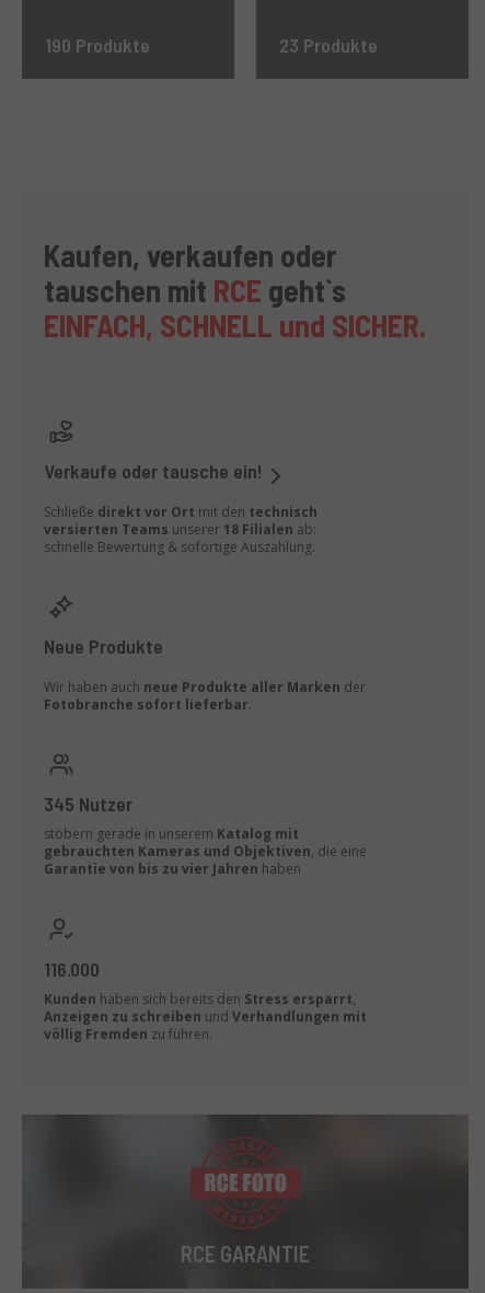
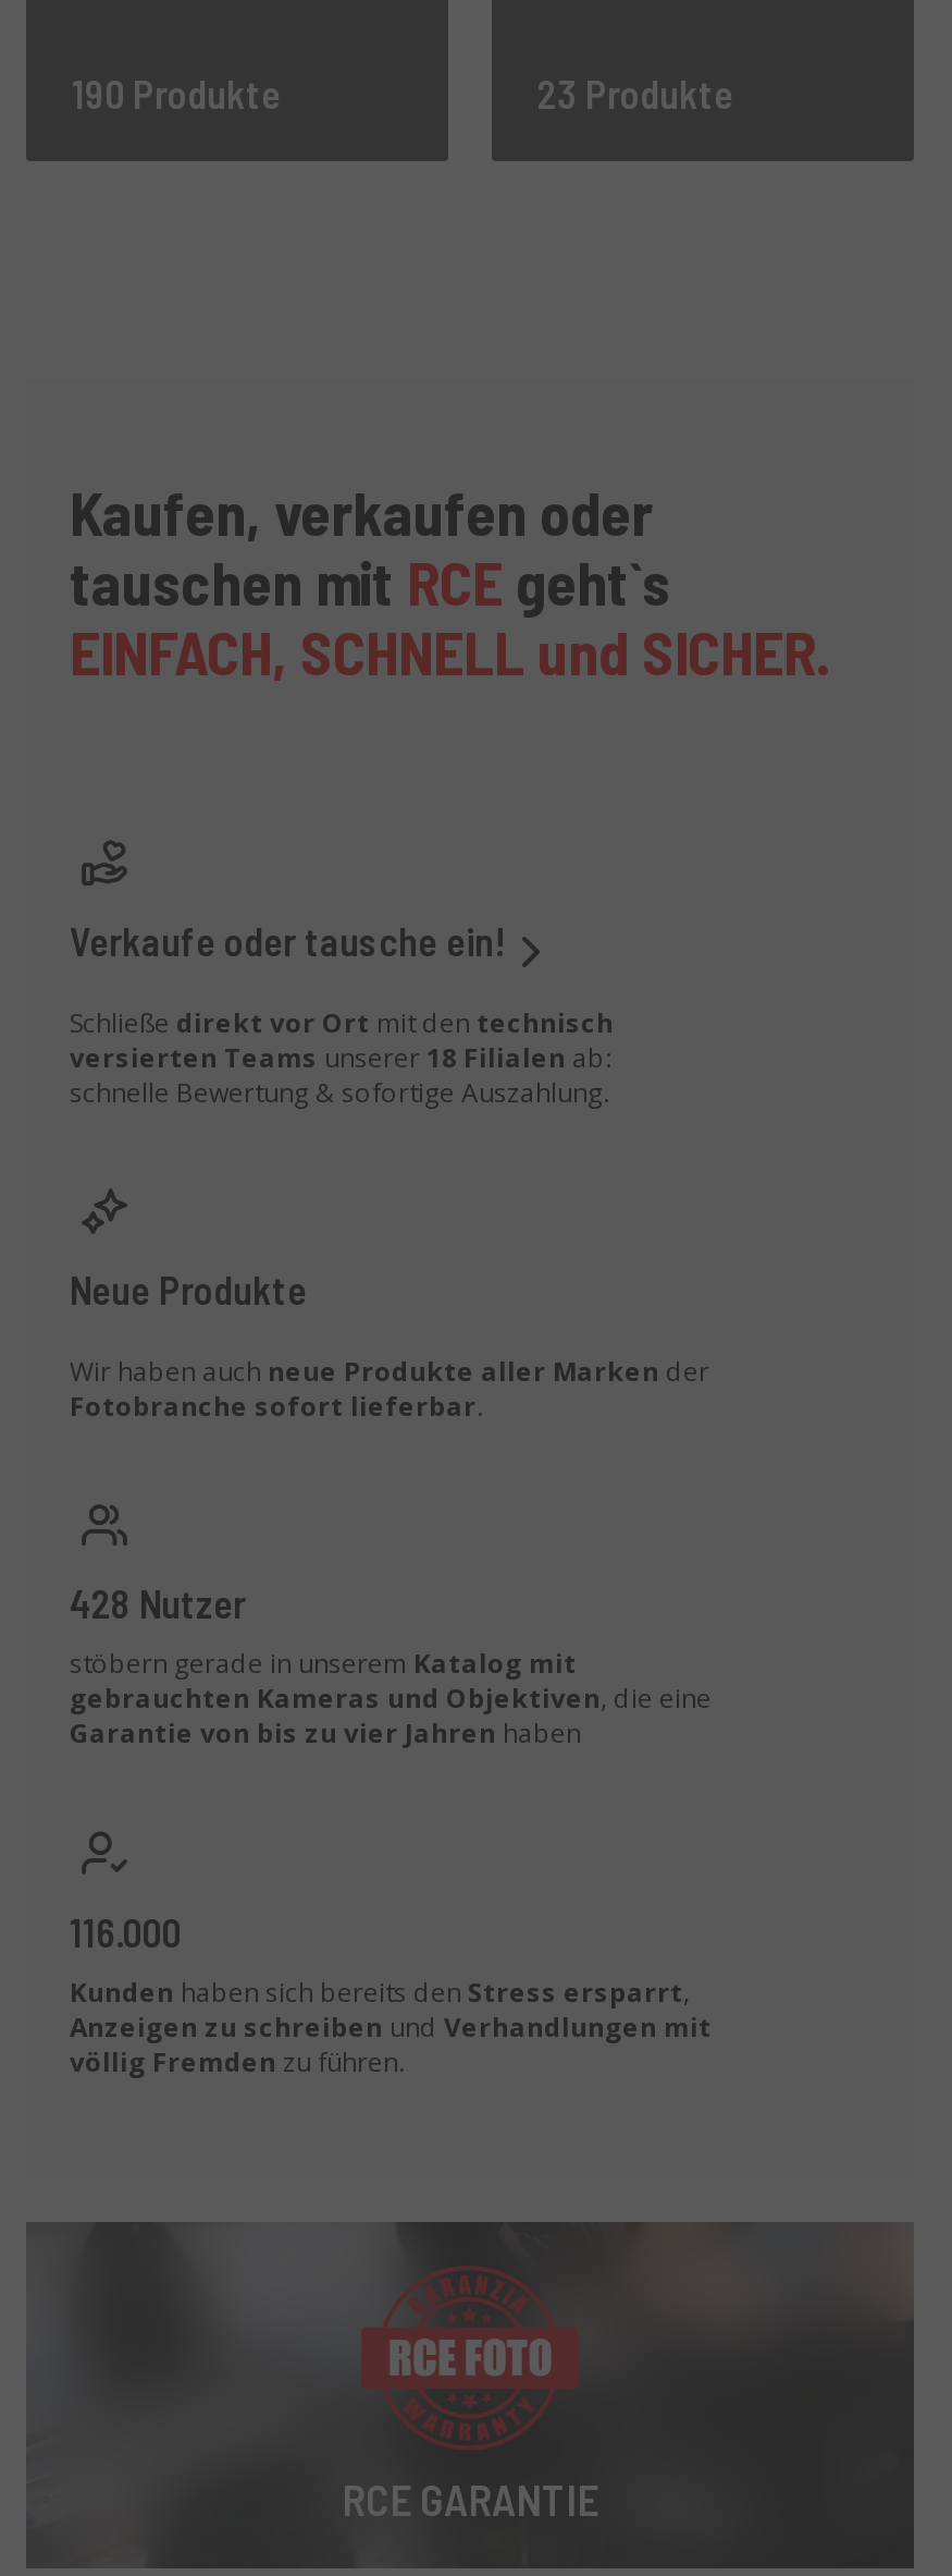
- 345 Nutzer
+ 428 Nutzer
